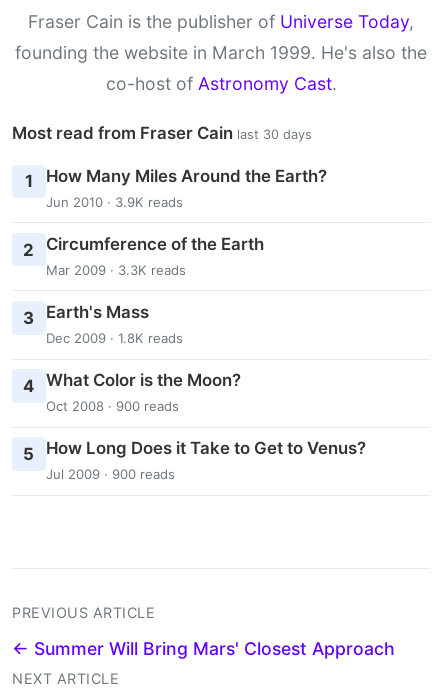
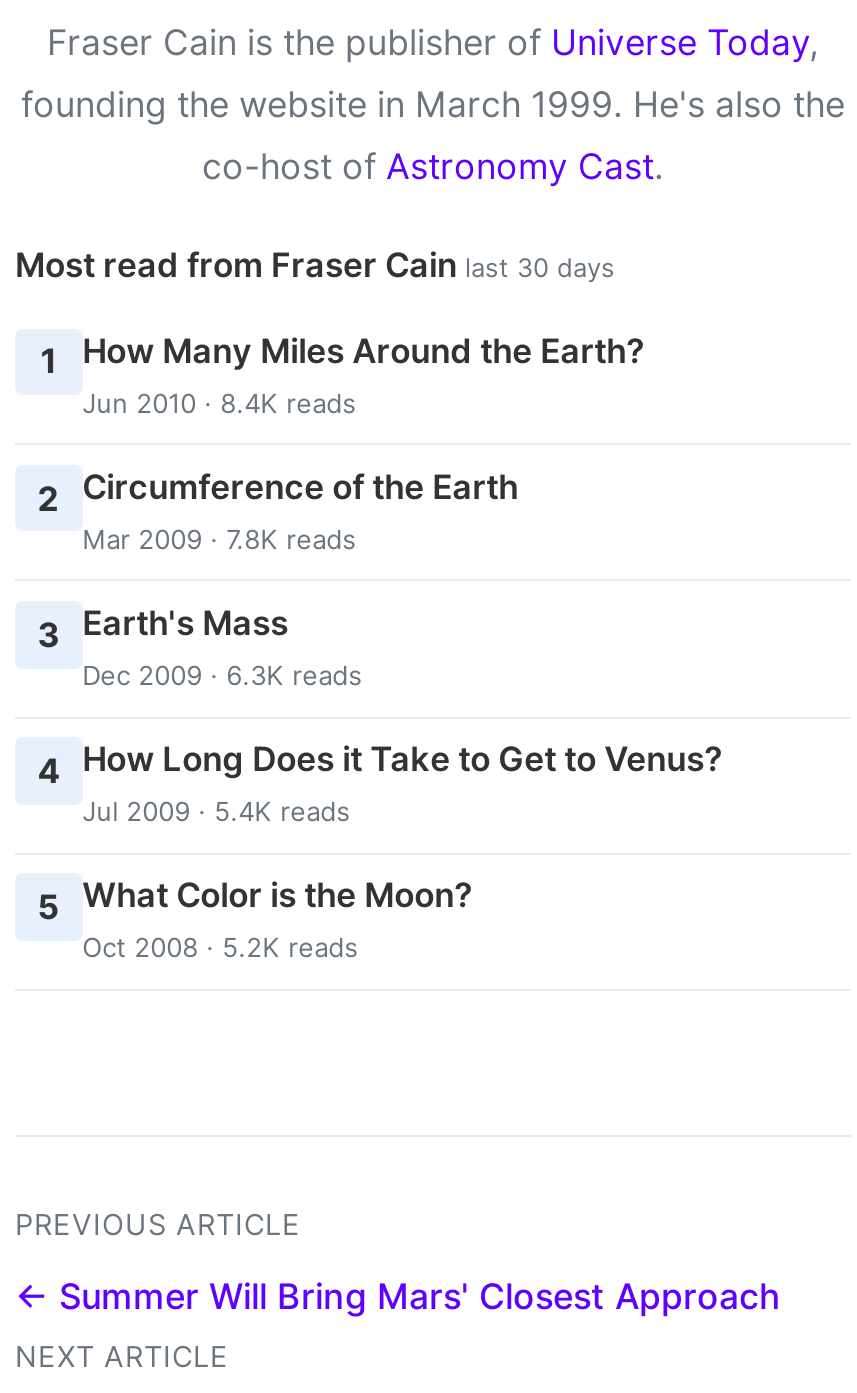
- Jun 2010 · 3.9K reads
+ Jun 2010 · 8.4K reads

- Mar 2009 · 3.3K reads
+ Mar 2009 · 7.8K reads

- Dec 2009 · 1.8K reads
+ Dec 2009 · 6.3K reads

- 4 What Color is the Moon?
- Oct 2008 · 900 reads
+ 4 How Long Does it Take to Get to Venus?
+ Jul 2009 · 5.4K reads

- 5 How Long Does it Take to Get to Venus?
- Jul 2009 · 900 reads
+ 5 What Color is the Moon?
+ Oct 2008 · 5.2K reads
